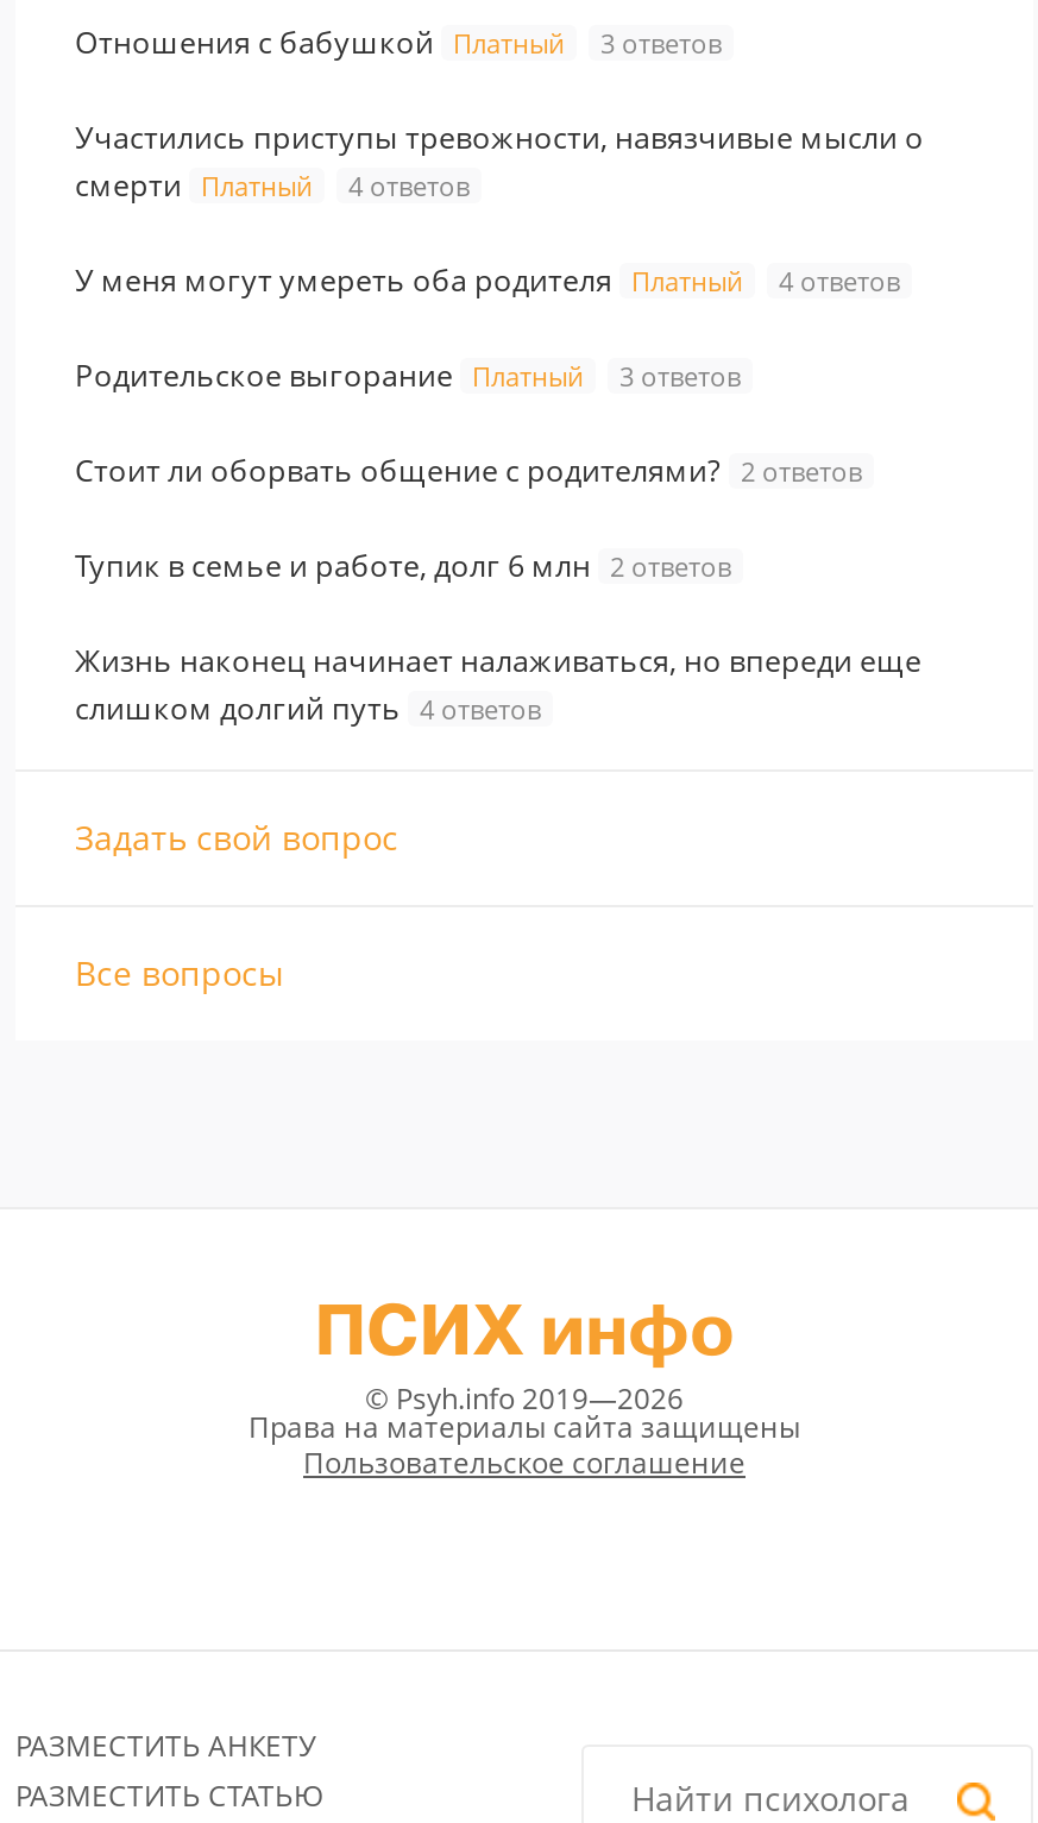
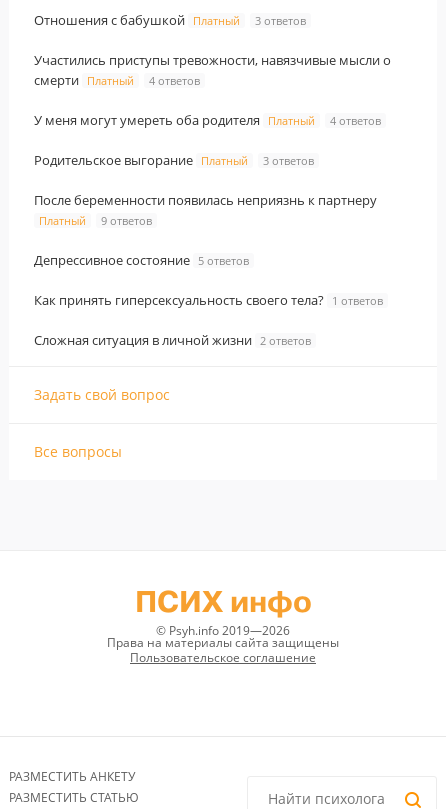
- Стоит ли оборвать общение с родителями? 2 ответов
- Тупик в семье и работе, долг 6 млн 2 ответов
- Жизнь наконец начинает налаживаться, но впереди еще
- слишком долгий путь 4 ответов
+ После беременности появилась неприязнь к партнеру
+ Платный
+ 9 ответов
+ Депрессивное состояние 5 ответов
+ Как принять гиперсексуальность своего тела? 1 ответов
+ Сложная ситуация в личной жизни 2 ответов
